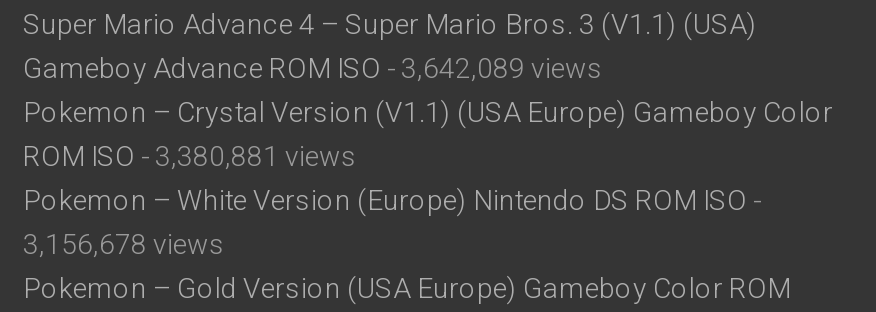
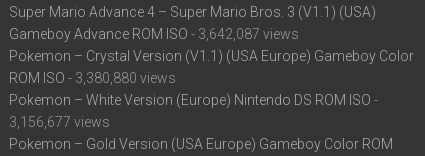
- Gameboy Advance ROM ISO - 3,642,089 views
+ Gameboy Advance ROM ISO - 3,642,087 views

- ROM ISO - 3,380,881 views
+ ROM ISO - 3,380,880 views

- 3,156,678 views
+ 3,156,677 views
